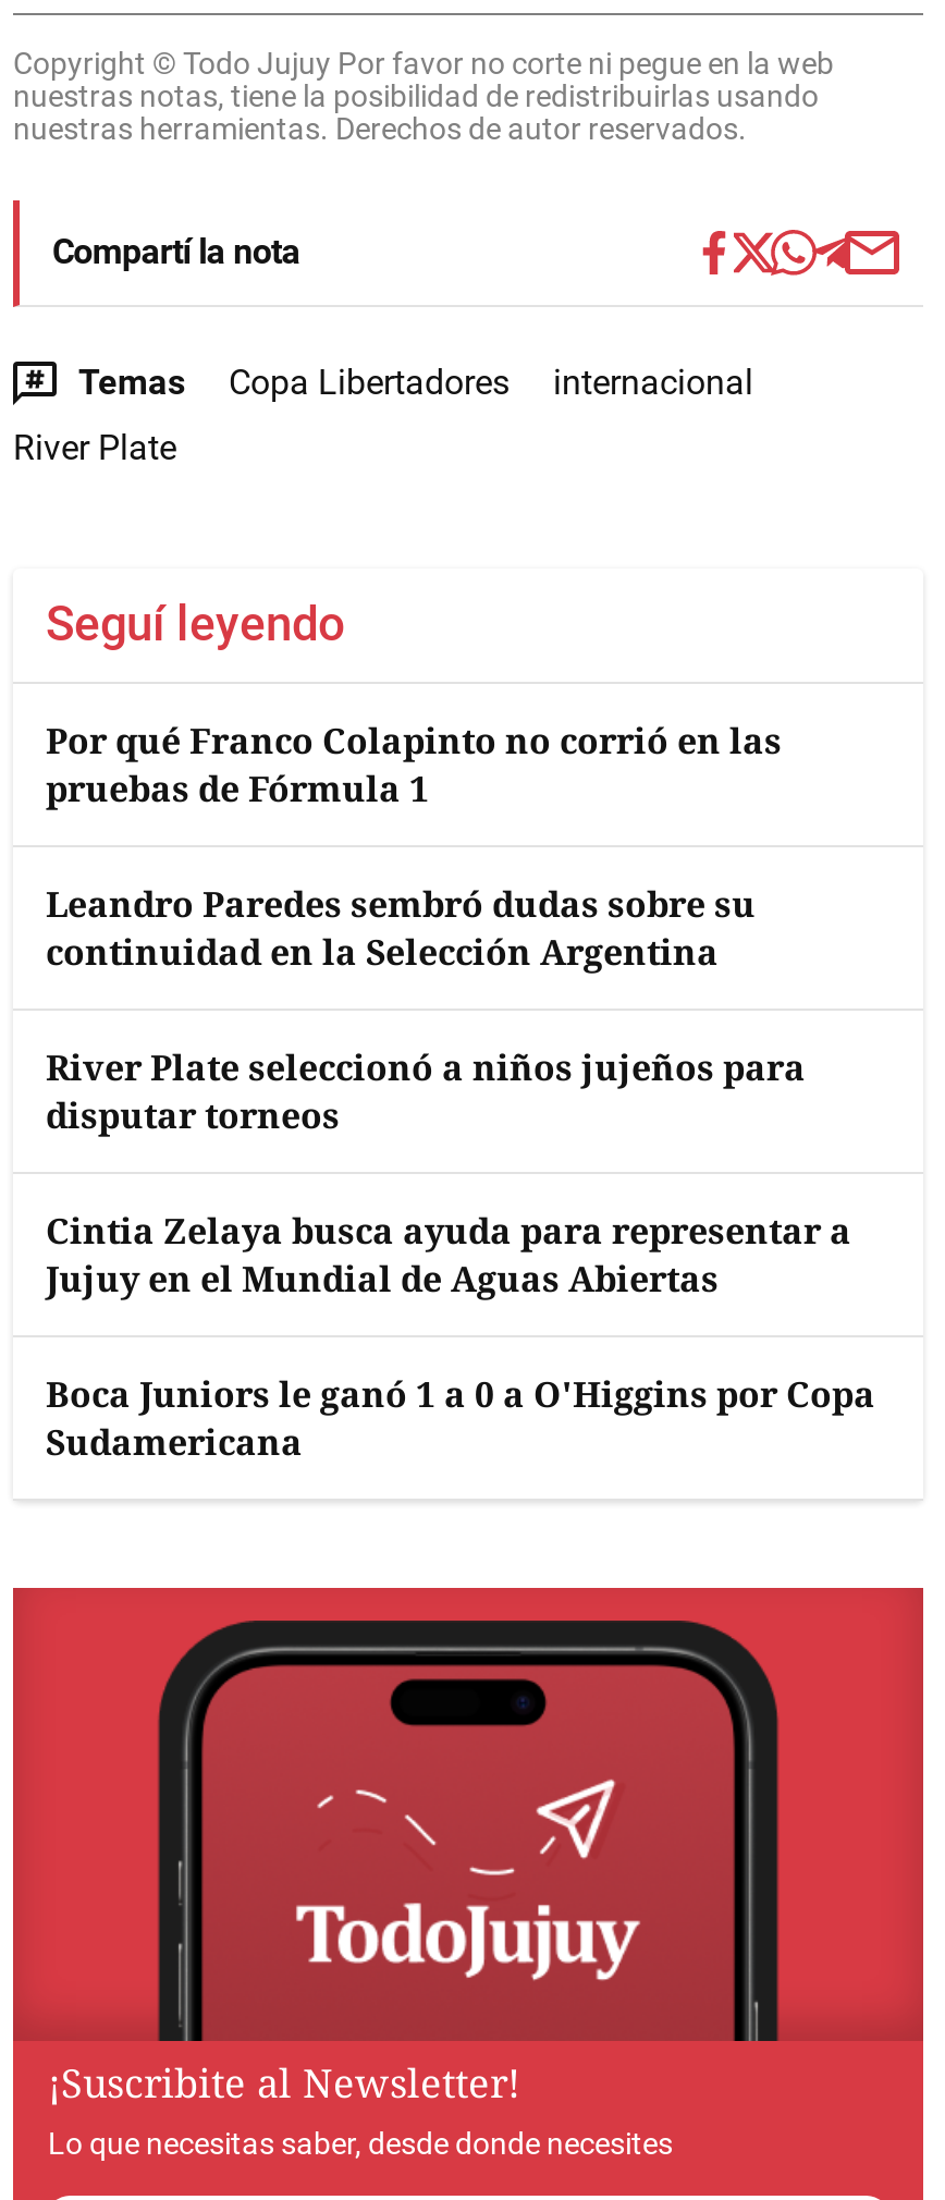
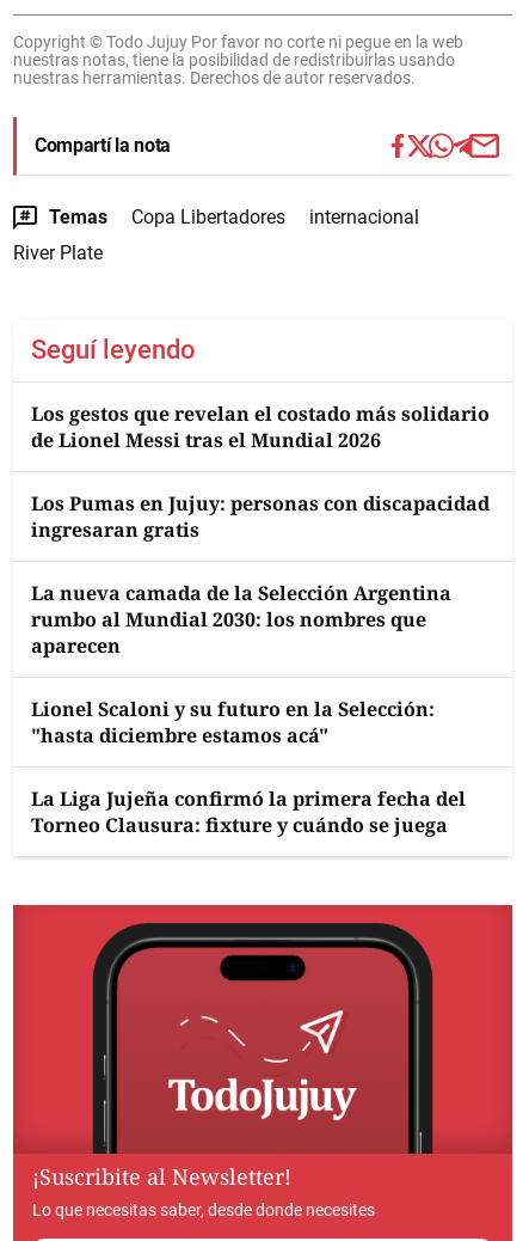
- Por qué Franco Colapinto no corrió en las
- pruebas de Fórmula 1
+ Los gestos que revelan el costado más solidario
+ de Lionel Messi tras el Mundial 2026

- Leandro Paredes sembró dudas sobre su
- continuidad en la Selección Argentina
+ Los Pumas en Jujuy: personas con discapacidad
+ ingresaran gratis

- River Plate seleccionó a niños jujeños para
- disputar torneos
+ La nueva camada de la Selección Argentina
+ rumbo al Mundial 2030: los nombres que
+ aparecen

- Cintia Zelaya busca ayuda para representar a
- Jujuy en el Mundial de Aguas Abiertas
+ Lionel Scaloni y su futuro en la Selección:
+ "hasta diciembre estamos acá"

- Boca Juniors le ganó 1 a 0 a O'Higgins por Copa
- Sudamericana
+ La Liga Jujeña confirmó la primera fecha del
+ Torneo Clausura: fixture y cuándo se juega
